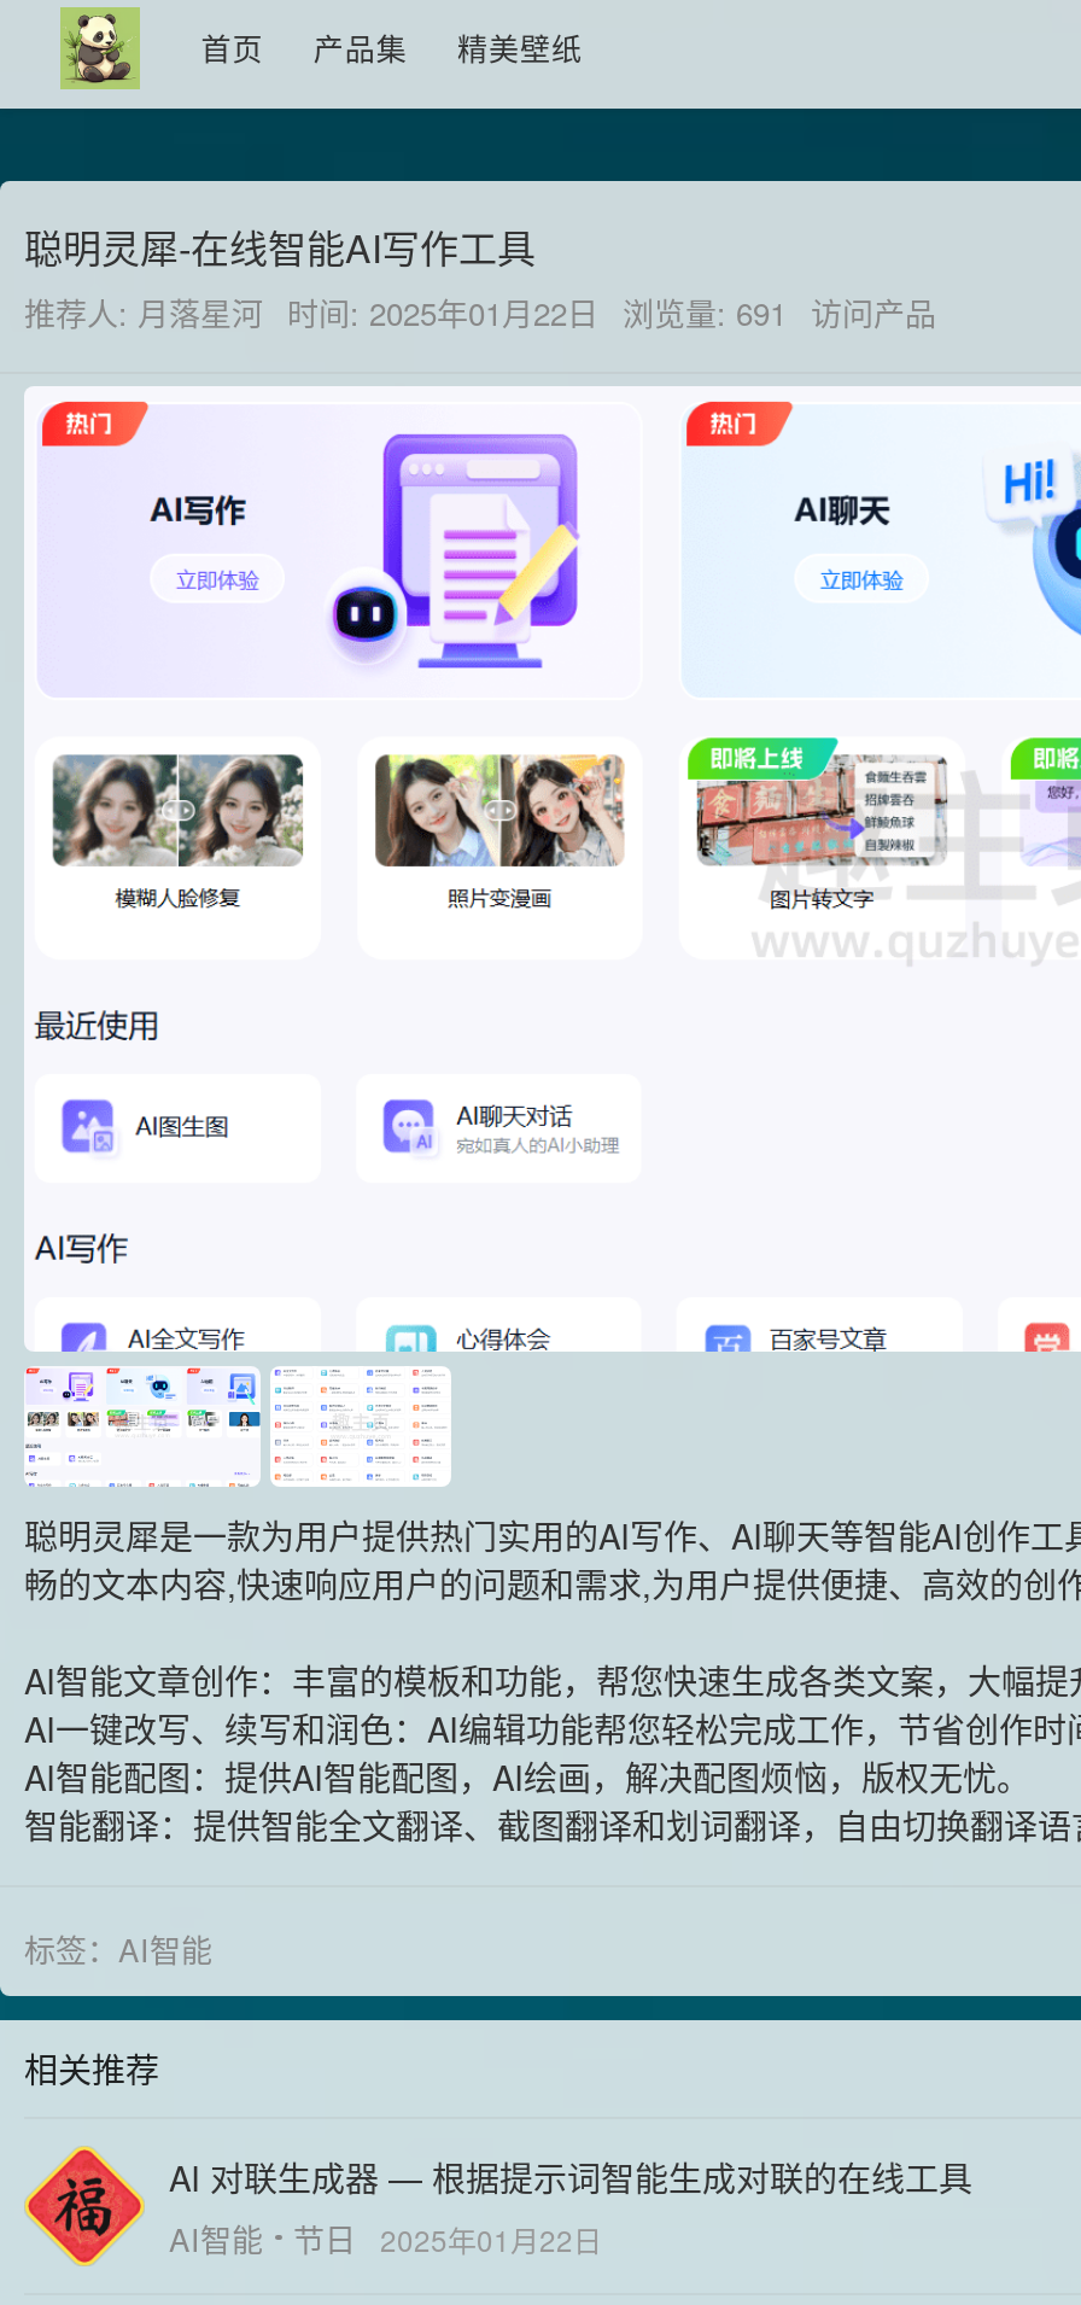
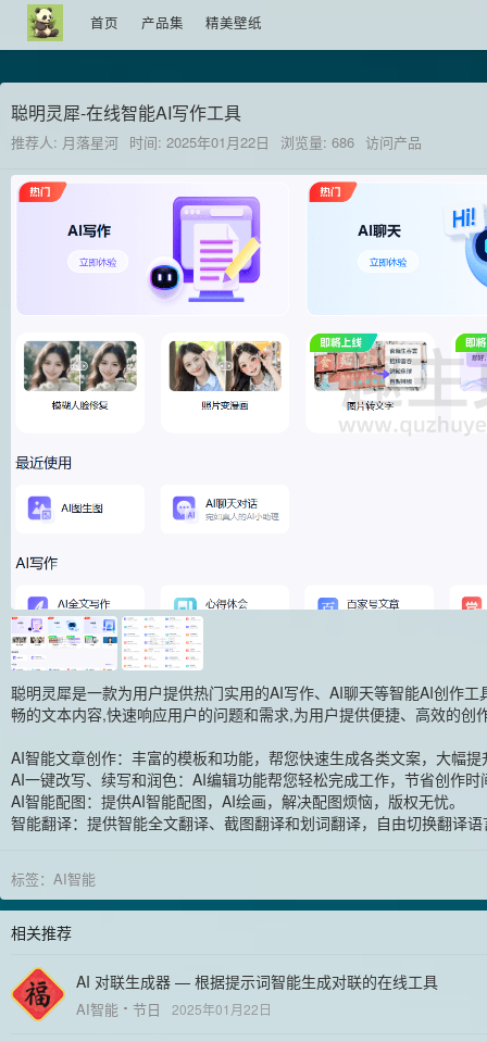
- 推荐人: 月落星河 时间: 2025年01月22日 浏览量: 691 访问产品
+ 推荐人: 月落星河 时间: 2025年01月22日 浏览量: 686 访问产品
